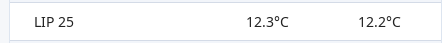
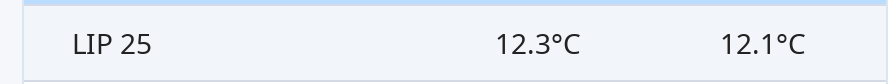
- 12.2°C
+ 12.1°C
